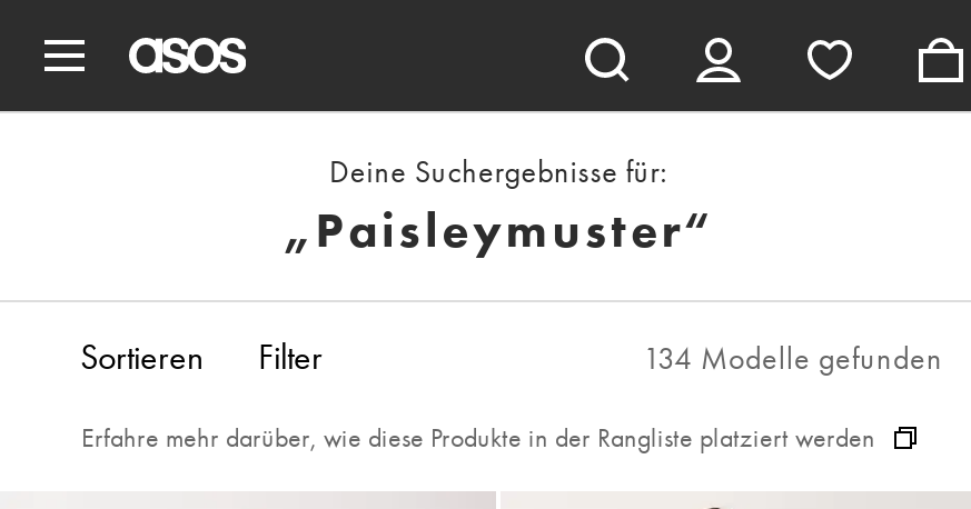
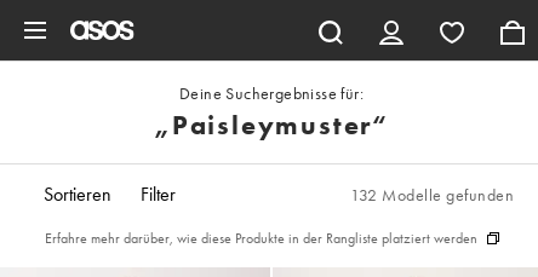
- 134 Modelle gefunden
+ 132 Modelle gefunden
